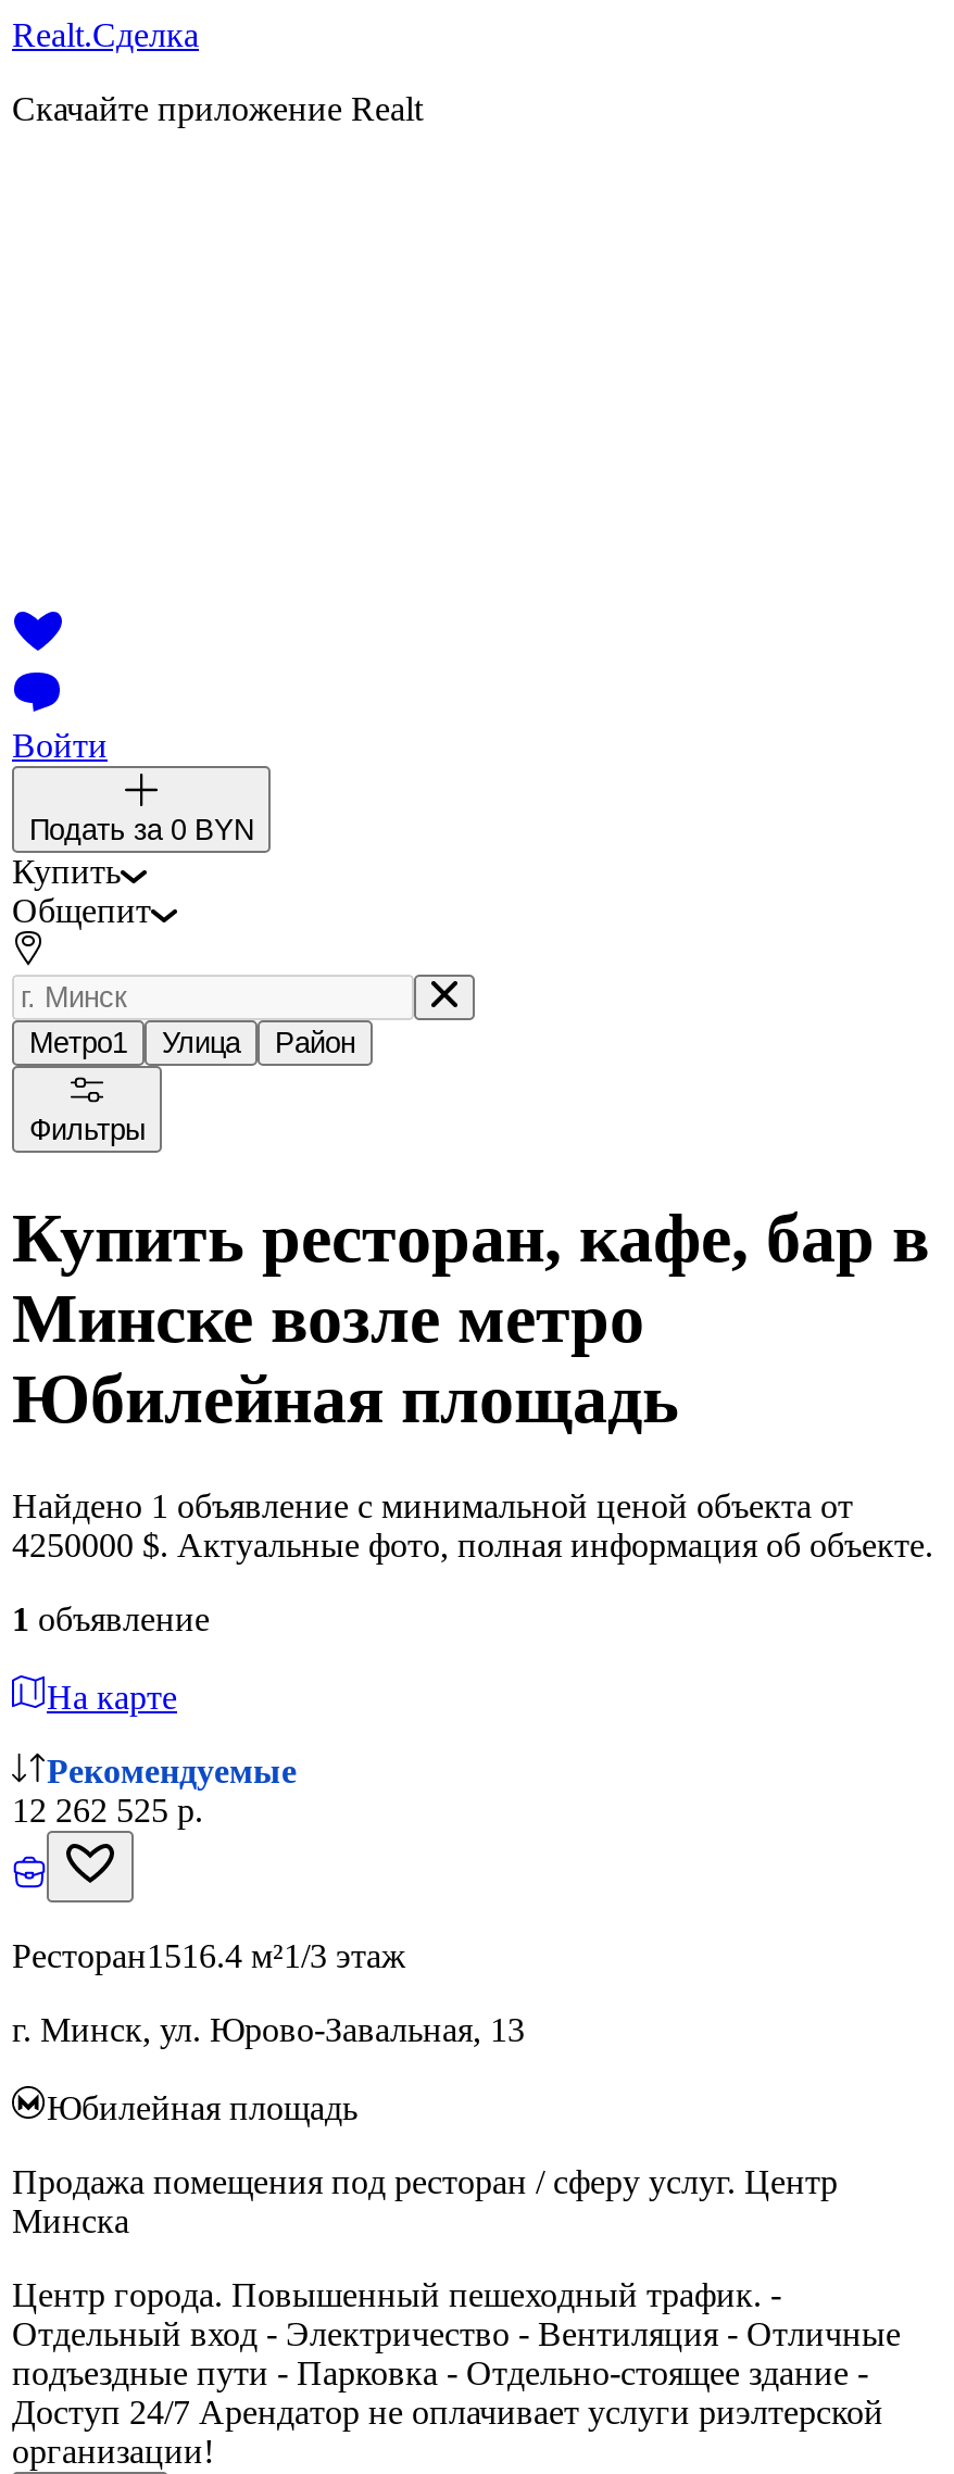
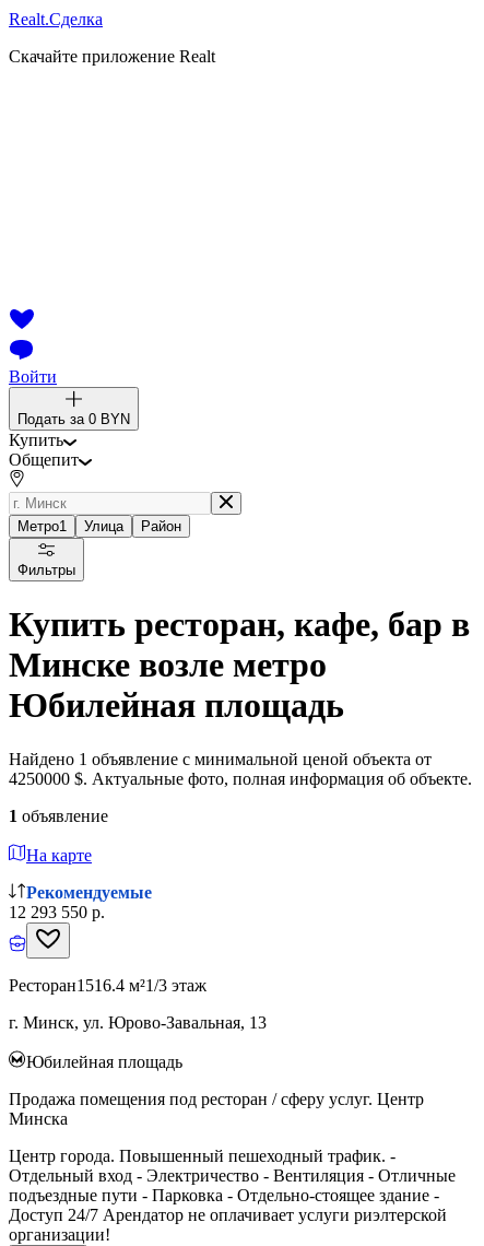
- 12 262 525 р.
+ 12 293 550 р.
